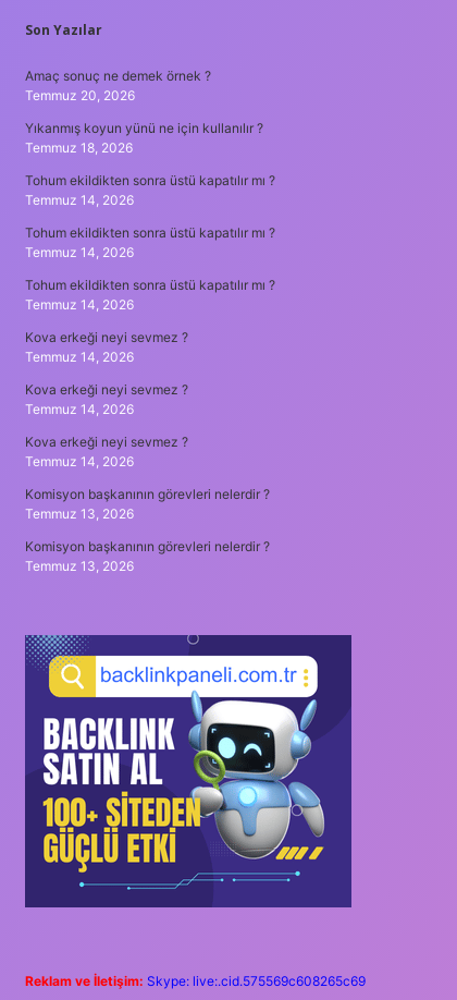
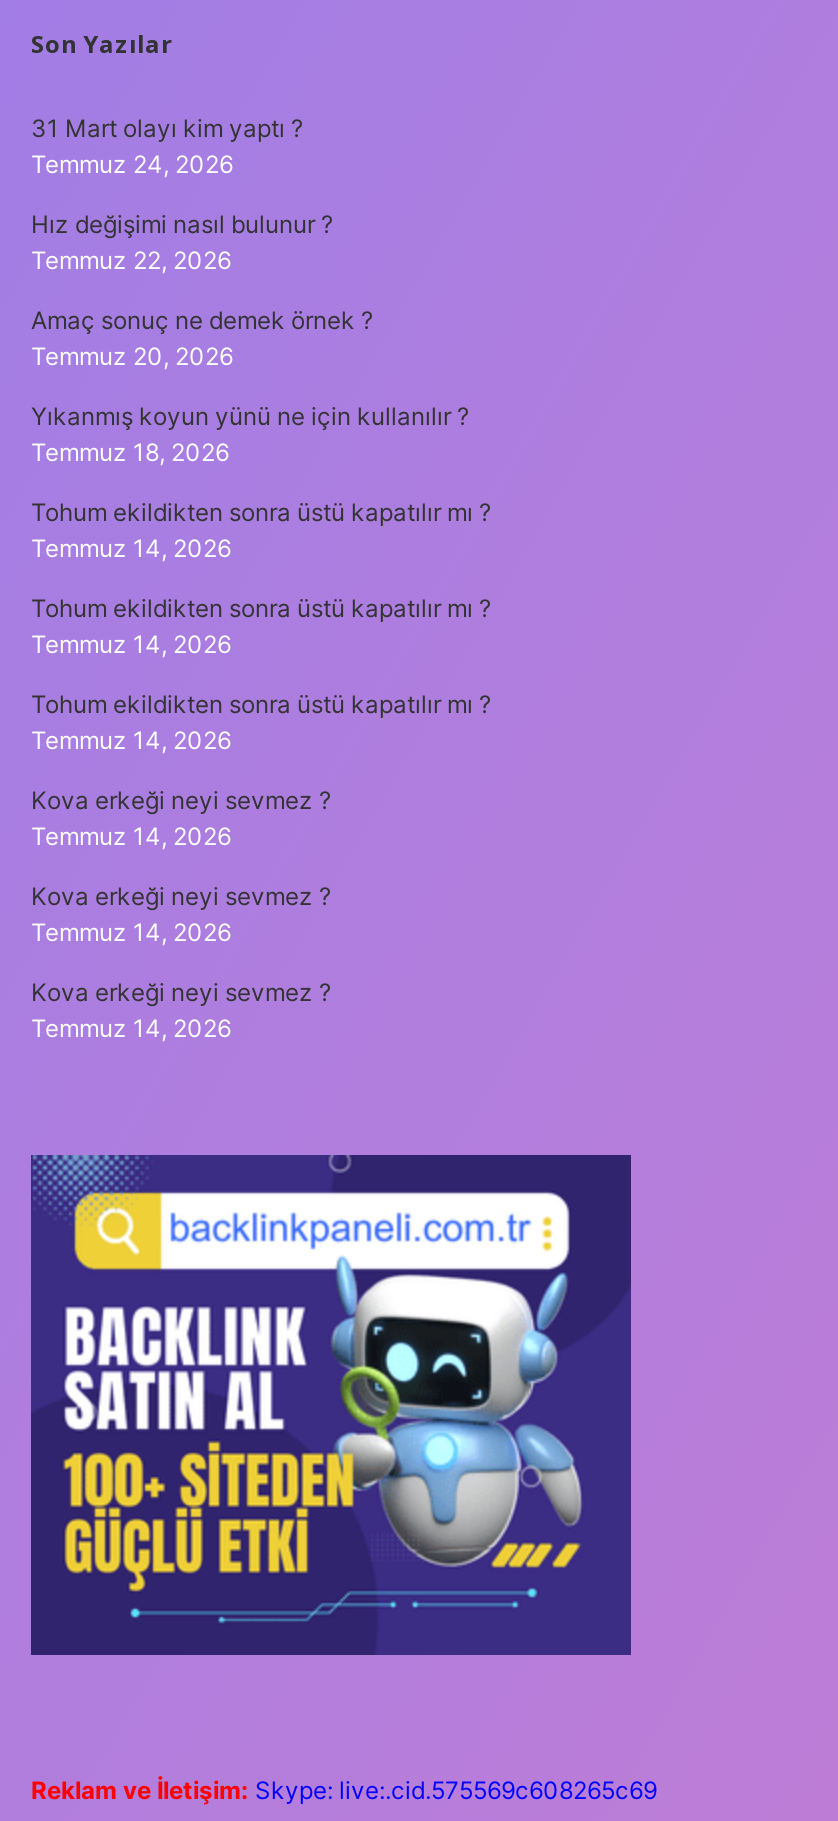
+ 31 Mart olayı kim yaptı ?
+ Temmuz 24, 2026
+ Hız değişimi nasıl bulunur ?
+ Temmuz 22, 2026

moved down: Amaç sonuç ne demek örnek ? | Temmuz 20, 2026 | Yıkanmış koyun yünü ne için kullanılır ? | ... | Kova erkeği neyi sevmez ? | Temmuz 14, 2026

- Komisyon başkanının görevleri nelerdir ?
- Temmuz 13, 2026
- Komisyon başkanının görevleri nelerdir ?
- Temmuz 13, 2026
